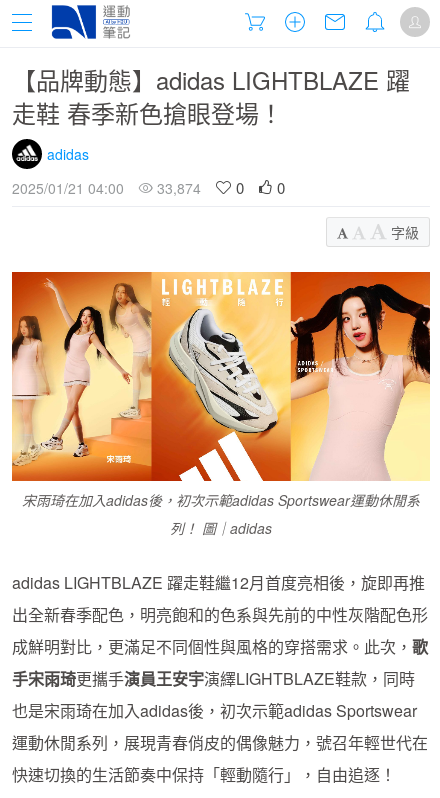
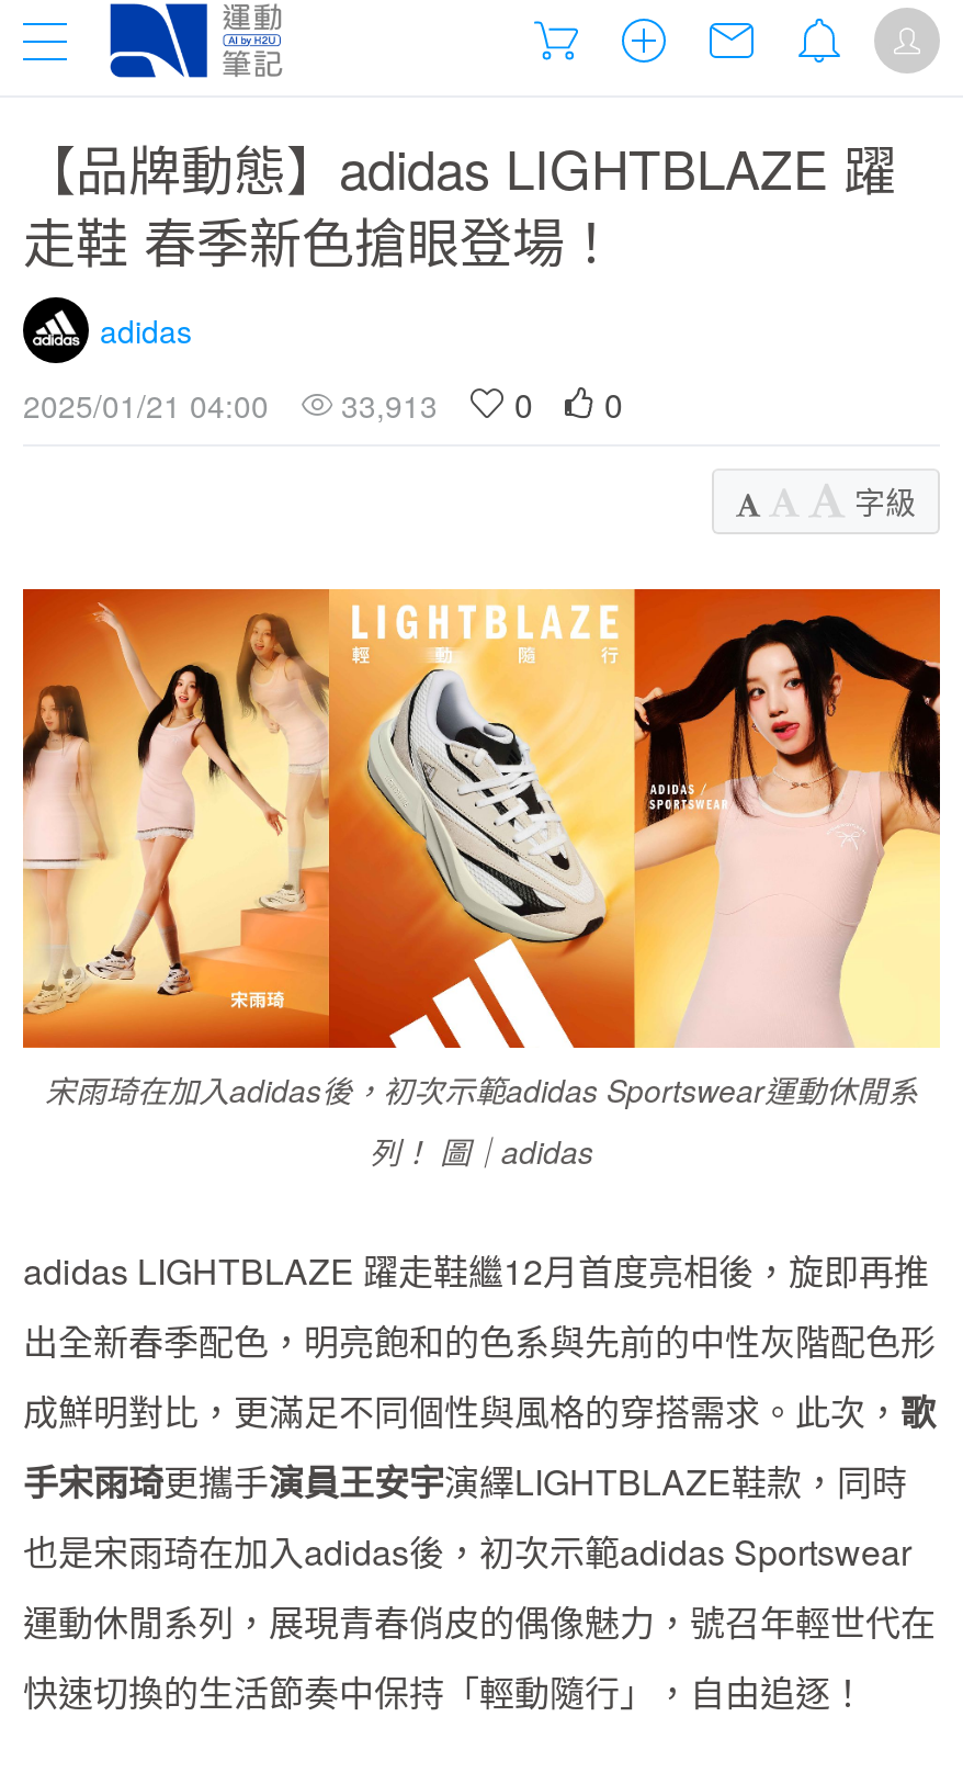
- 2025/01/21 04:00 33,874 0 0
+ 2025/01/21 04:00 33,913 0 0
